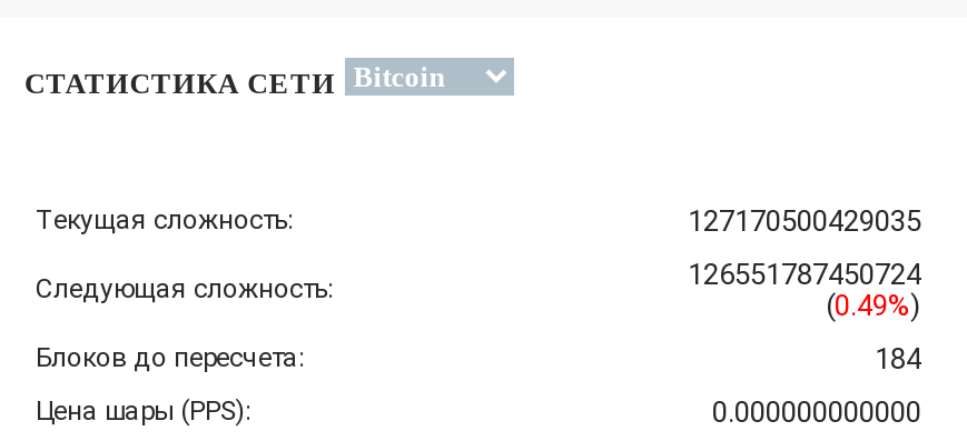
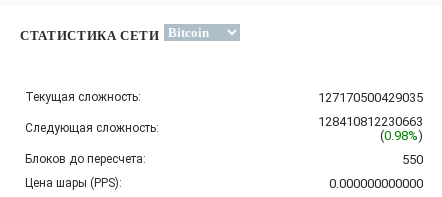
- 126551787450724
+ 128410812230663

- (0.49%)
+ (0.98%)

- 184
+ 550
